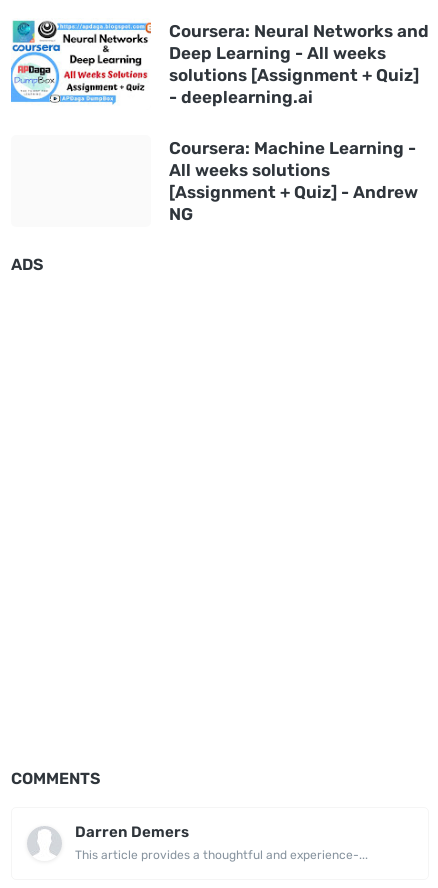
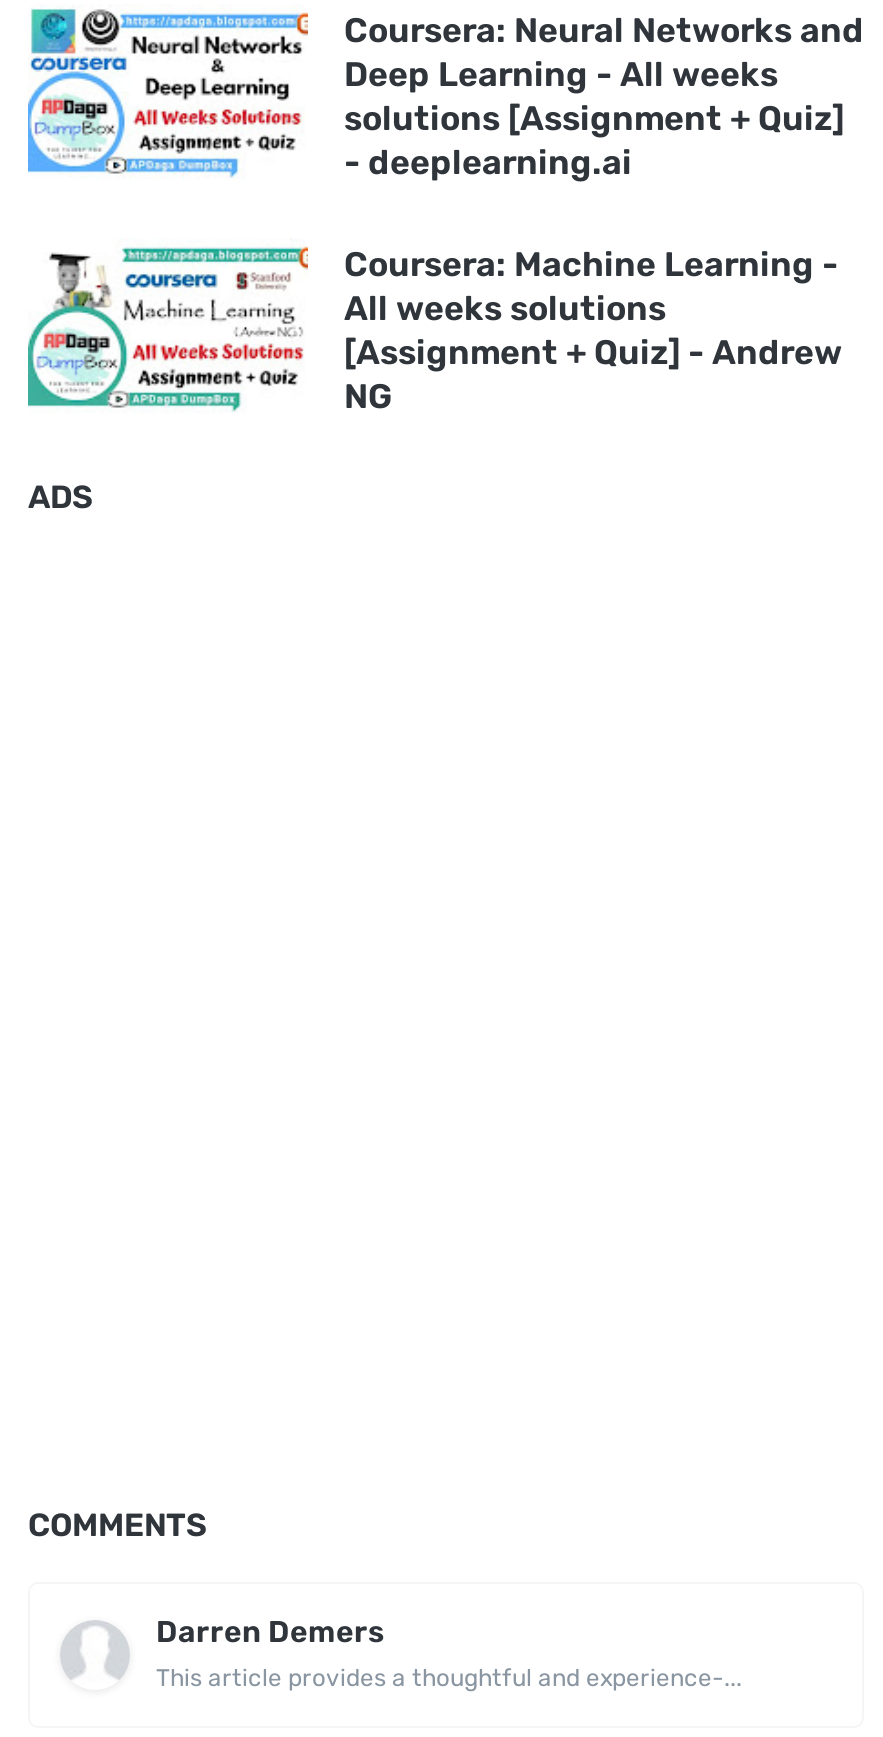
+ [image]
